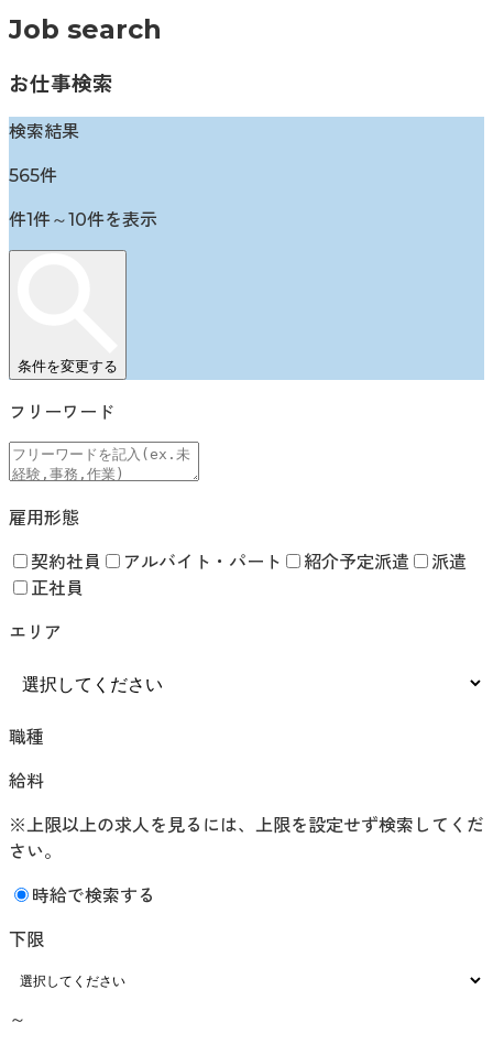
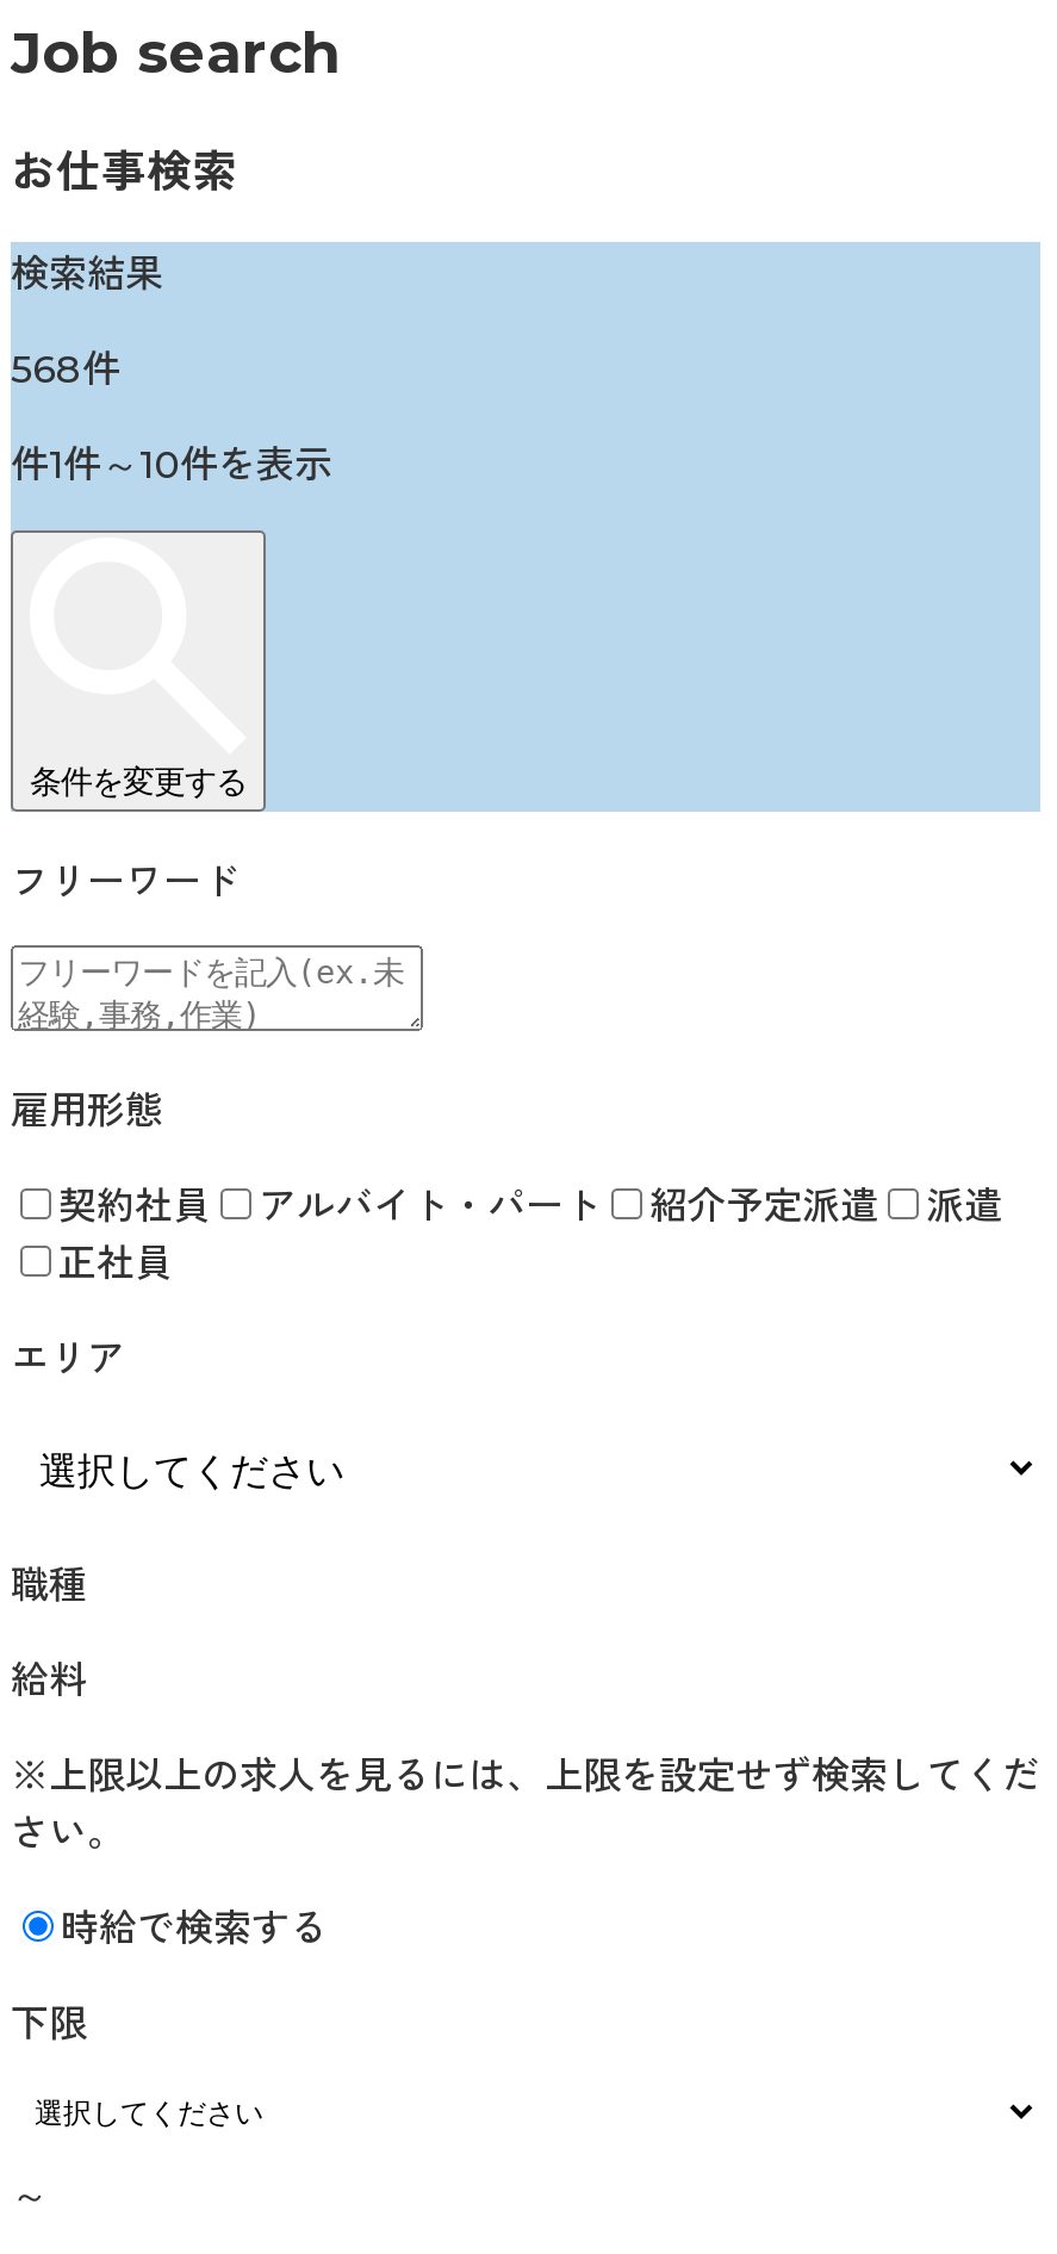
- 565件
+ 568件
